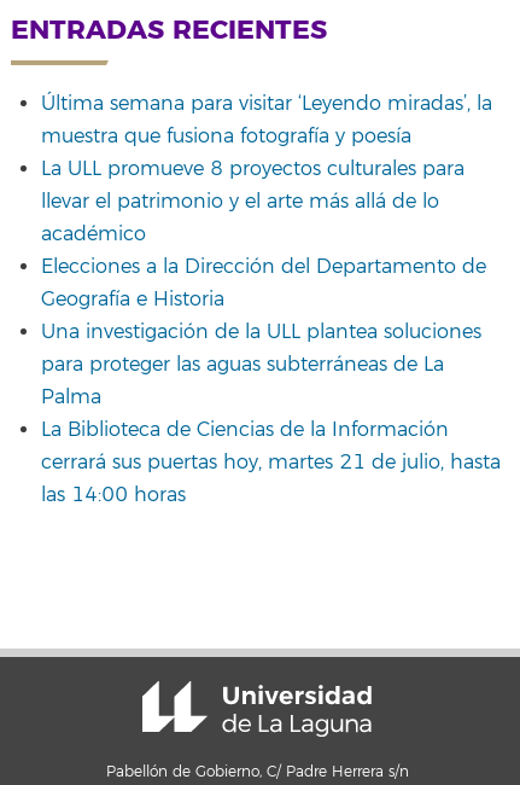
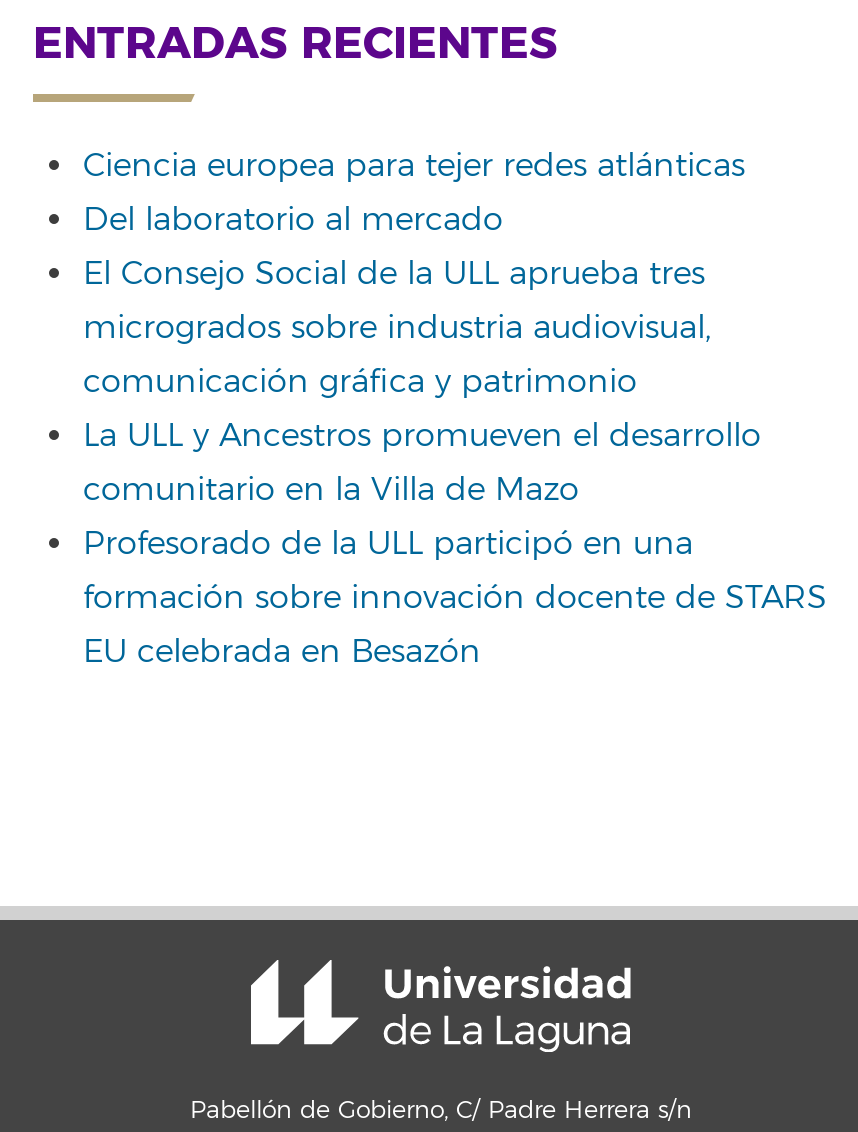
- Última semana para visitar ‘Leyendo miradas’, la
- muestra que fusiona fotografía y poesía
- La ULL promueve 8 proyectos culturales para
- llevar el patrimonio y el arte más allá de lo
- académico
- Elecciones a la Dirección del Departamento de
- Geografía e Historia
- Una investigación de la ULL plantea soluciones
- para proteger las aguas subterráneas de La
- Palma
- La Biblioteca de Ciencias de la Información
- cerrará sus puertas hoy, martes 21 de julio, hasta
- las 14:00 horas
+ Ciencia europea para tejer redes atlánticas
+ Del laboratorio al mercado
+ El Consejo Social de la ULL aprueba tres
+ microgrados sobre industria audiovisual,
+ comunicación gráfica y patrimonio
+ La ULL y Ancestros promueven el desarrollo
+ comunitario en la Villa de Mazo
+ Profesorado de la ULL participó en una
+ formación sobre innovación docente de STARS
+ EU celebrada en Besazón
